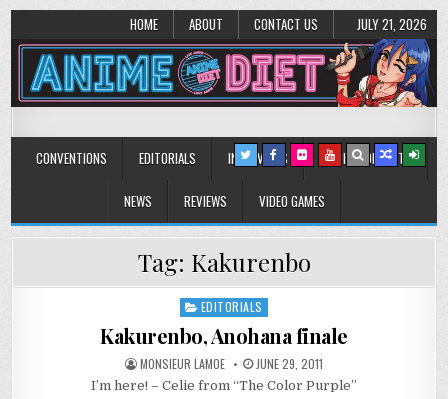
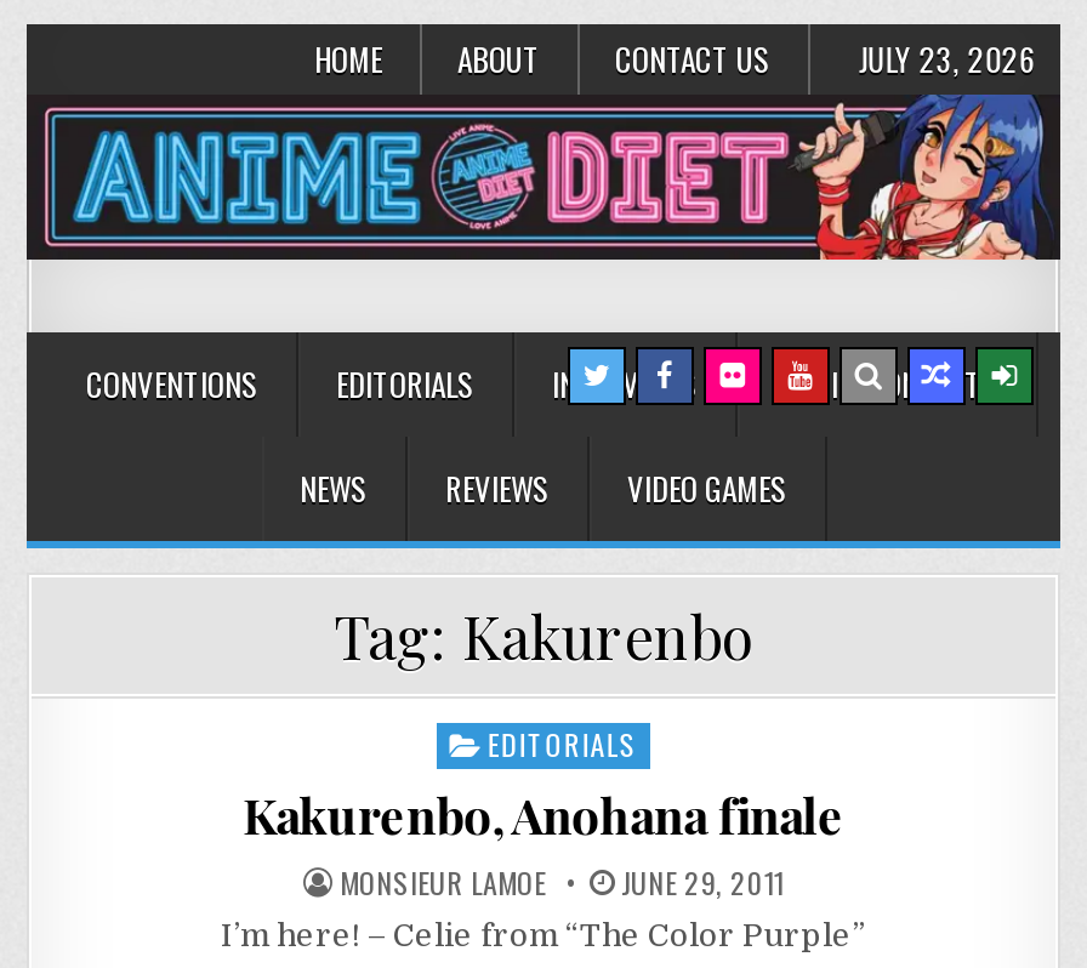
- HOME ABOUT CONTACT US JULY 21, 2026
+ HOME ABOUT CONTACT US JULY 23, 2026
